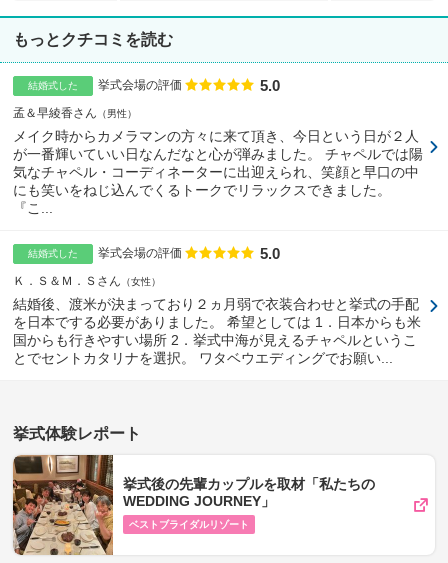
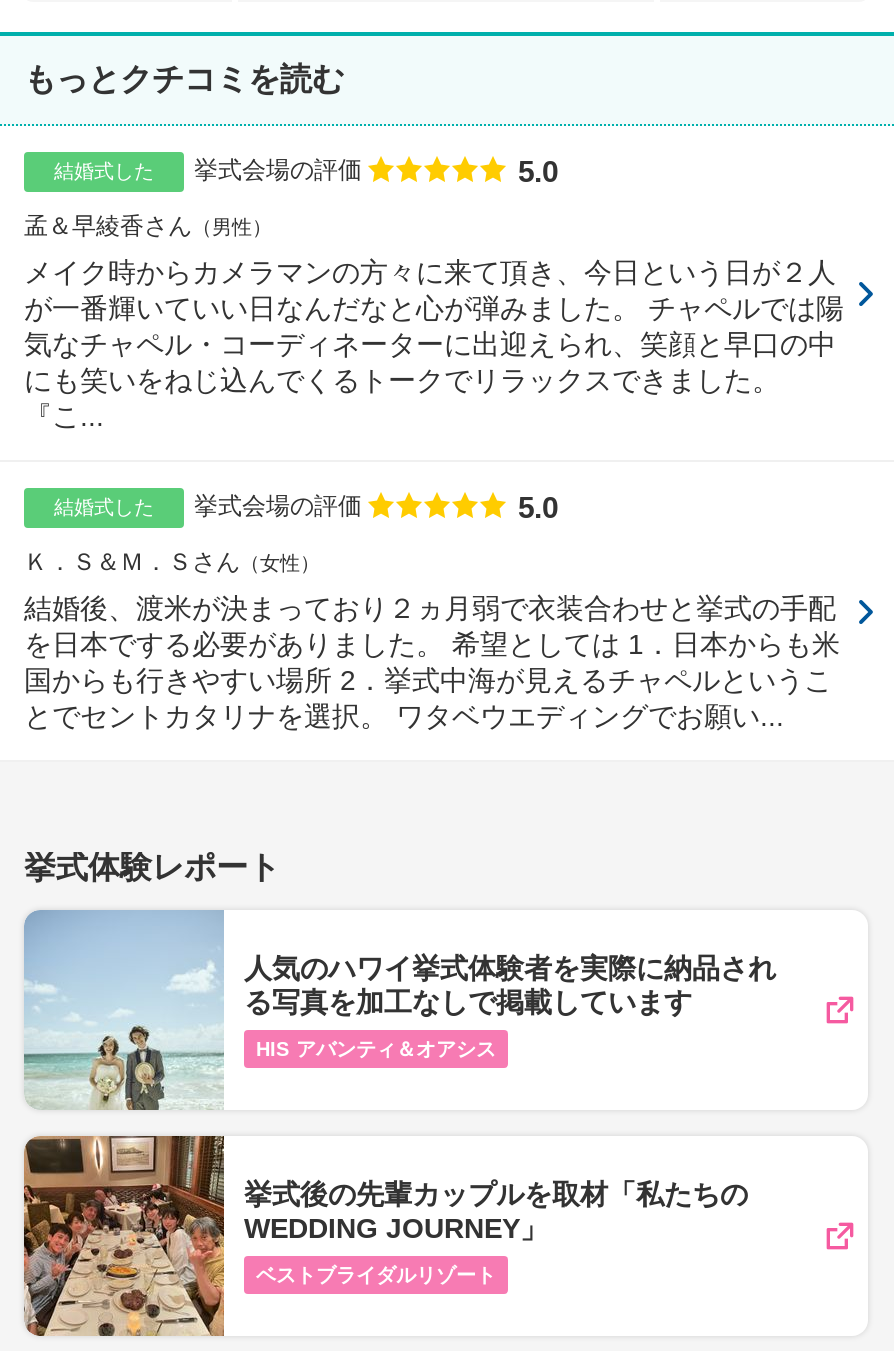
+ [image]
+ 人気のハワイ挙式体験者を実際に納品され
+ る写真を加工なしで掲載しています
+ HIS アバンティ＆オアシス
